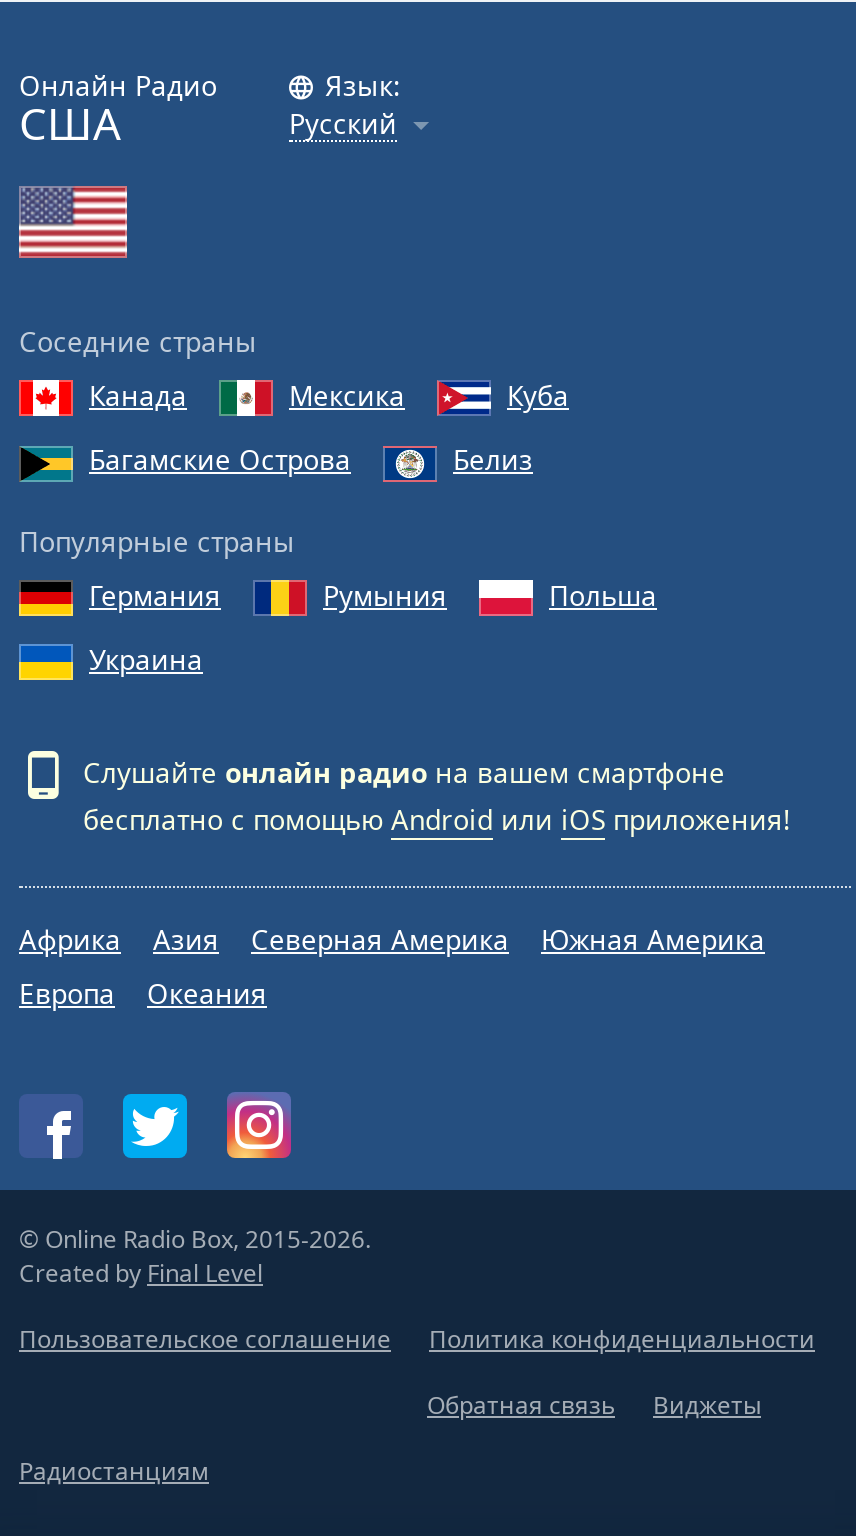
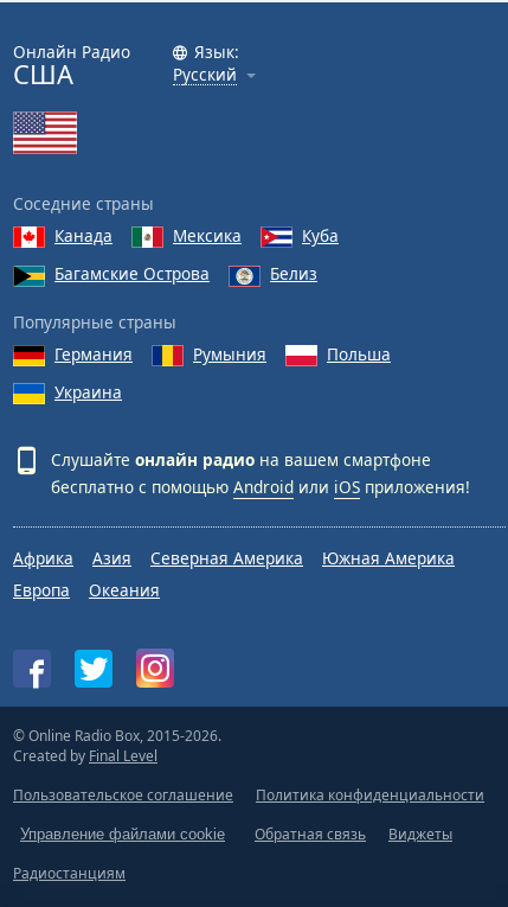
+ Управление файлами cookie
